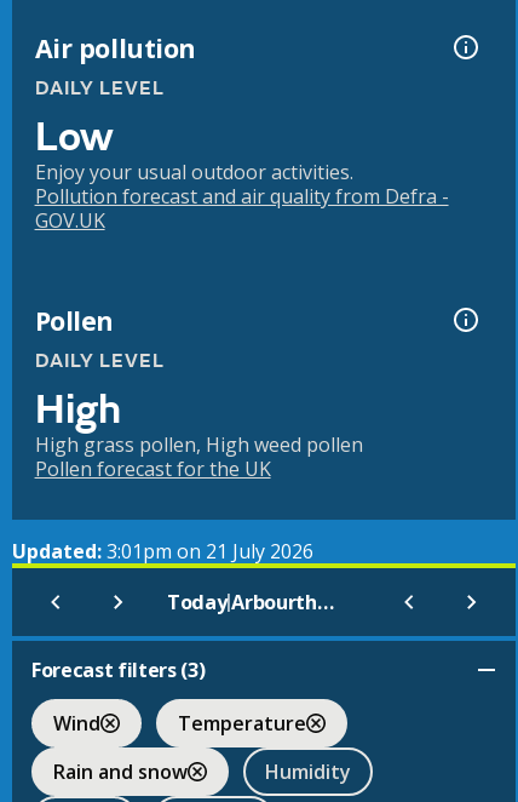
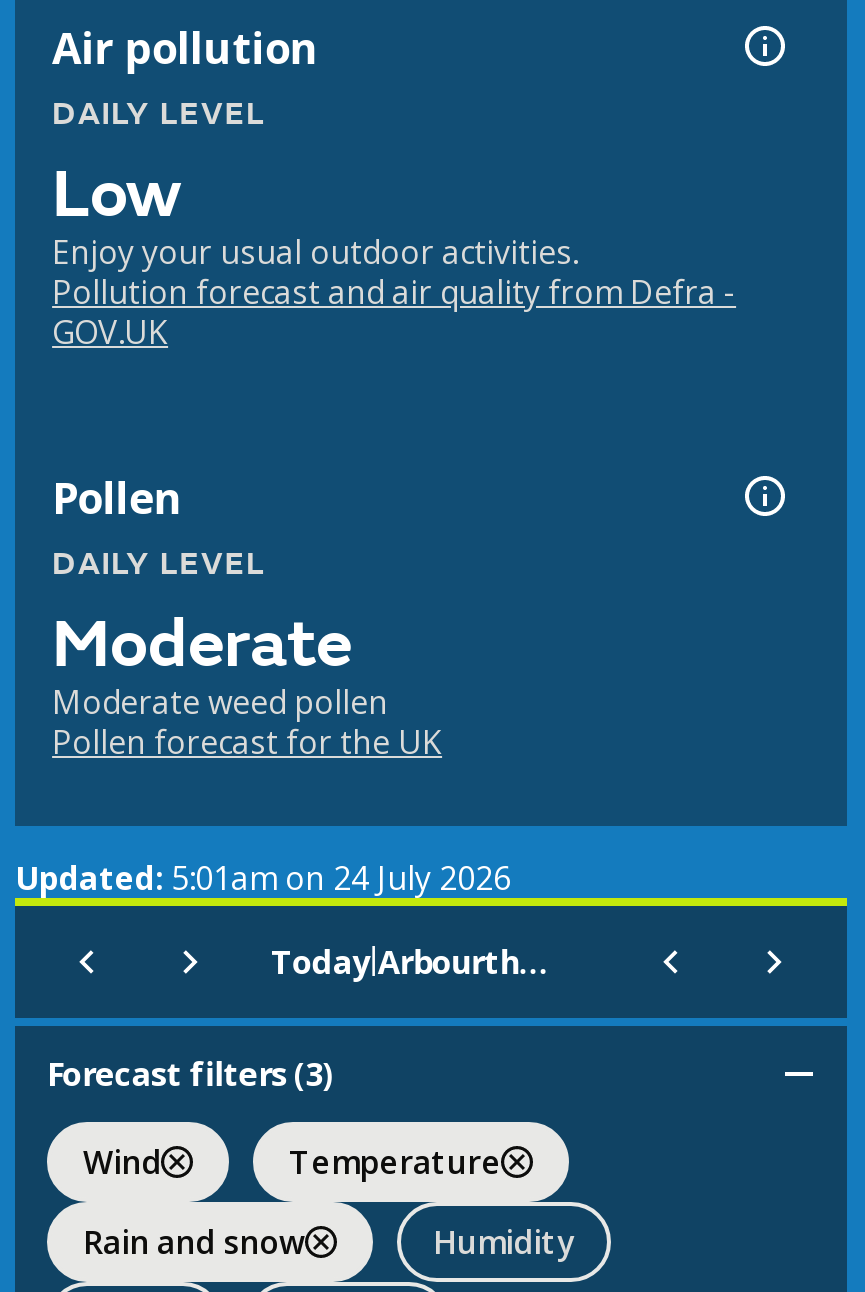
- High
- High grass pollen, High weed pollen
+ Moderate
+ Moderate weed pollen

- Updated: 3:01pm on 21 July 2026
+ Updated: 5:01am on 24 July 2026
